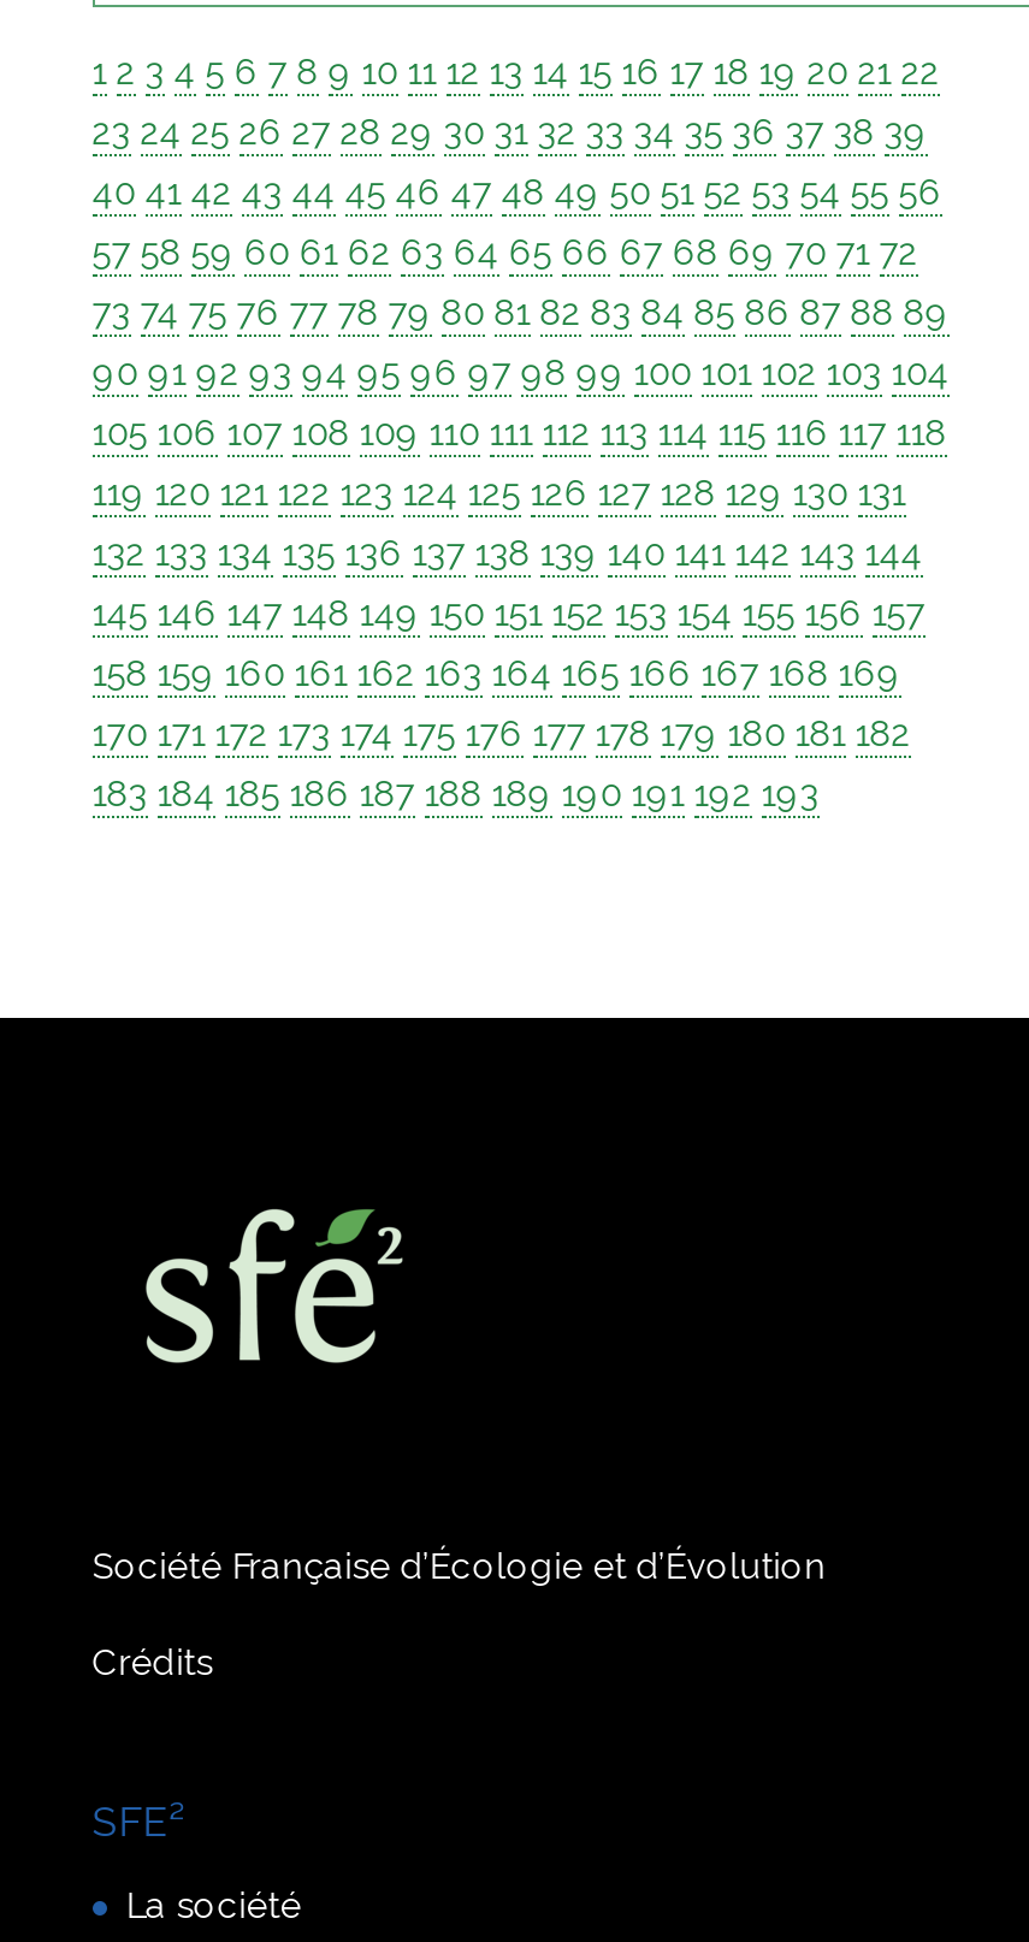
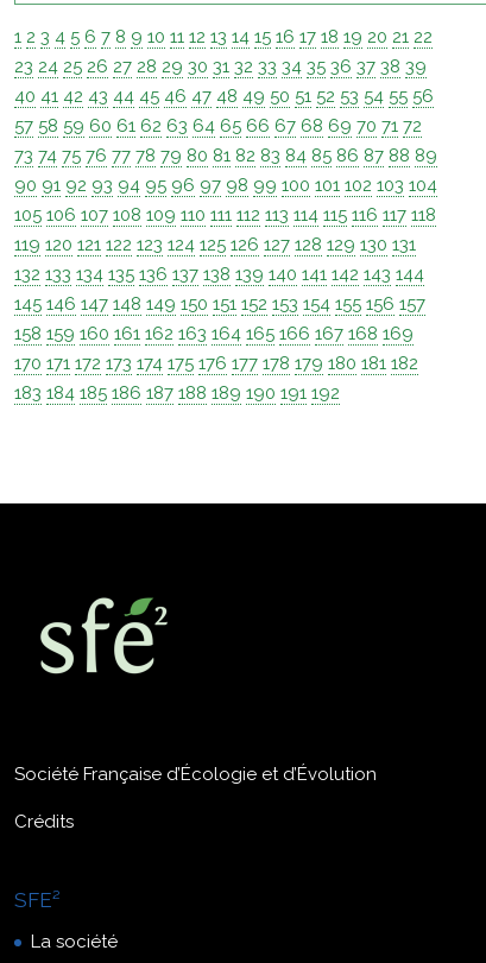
- 183 184 185 186 187 188 189 190 191 192 193
+ 183 184 185 186 187 188 189 190 191 192
